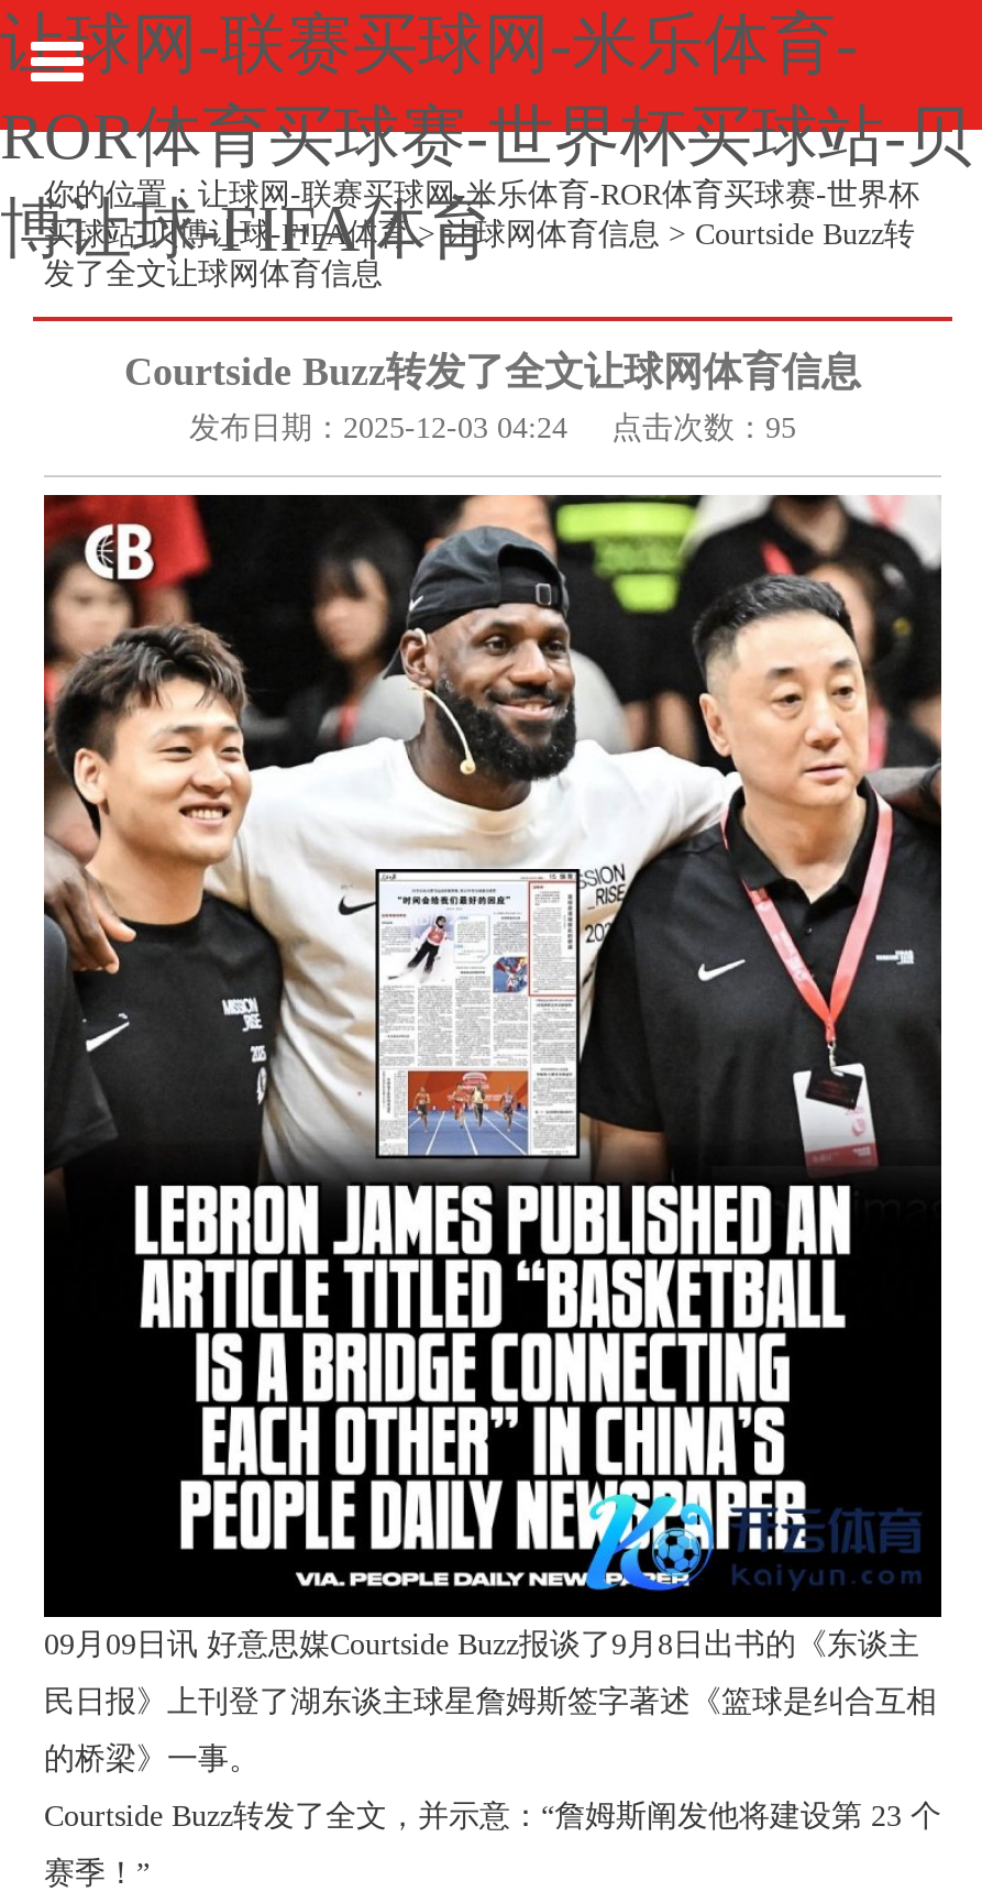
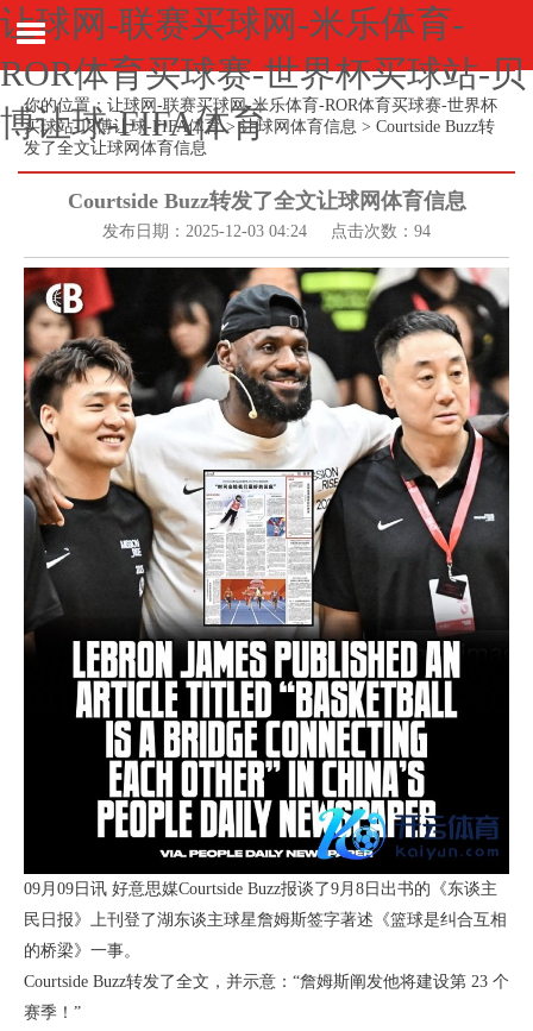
- 发布日期：2025-12-03 04:24 点击次数：95
+ 发布日期：2025-12-03 04:24 点击次数：94
